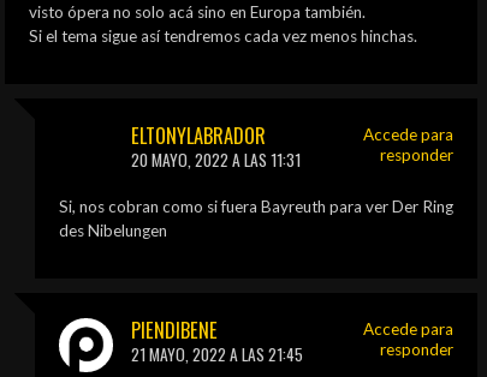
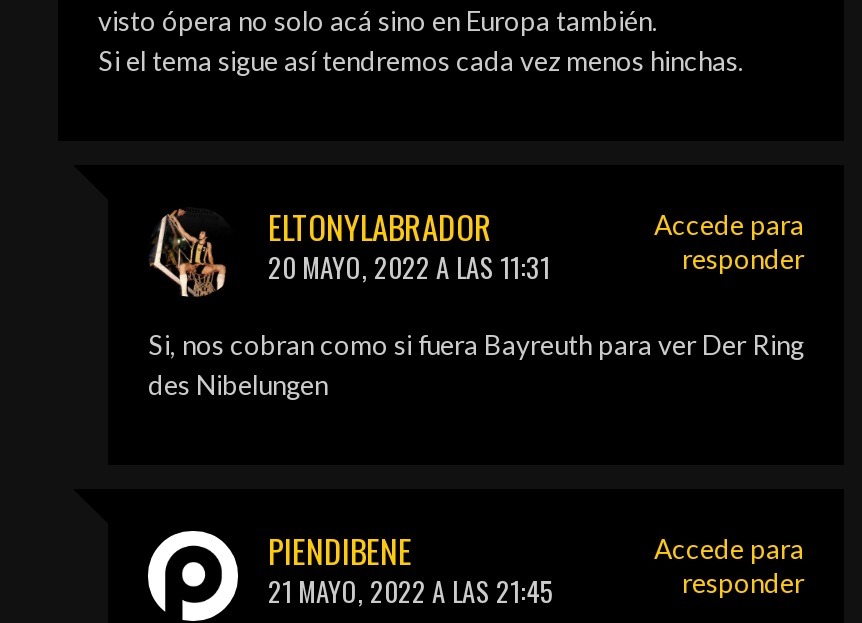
+ [image]
